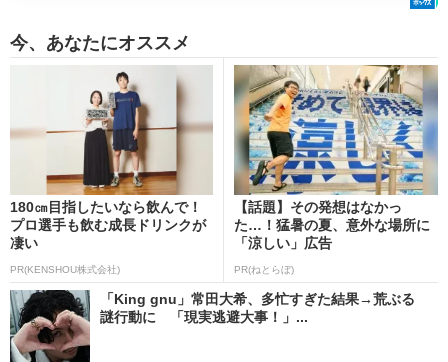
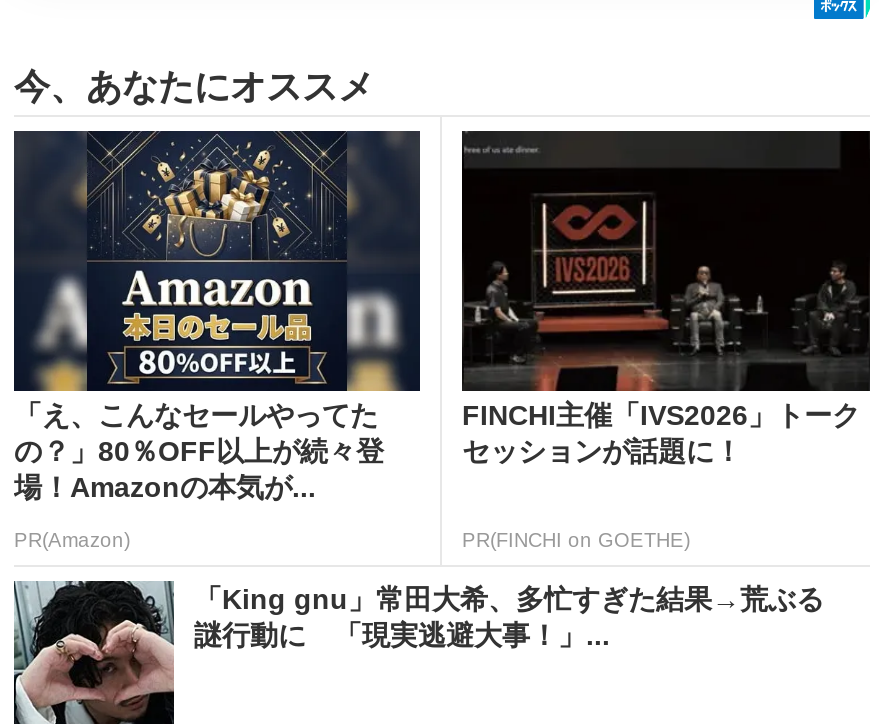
- [image]
- 180㎝目指したいなら飲んで！
- プロ選手も飲む成長ドリンクが
- 凄い
+ [image]
+ 「え、こんなセールやってた
+ の？」80％OFF以上が続々登
+ 場！Amazonの本気が...

- [image]
- 【話題】その発想はなかっ
- た…！猛暑の夏、意外な場所に
- 「涼しい」広告
+ [image]
+ FINCHI主催「IVS2026」トーク
+ セッションが話題に！

- PR(KENSHOU株式会社)
+ PR(Amazon)

- PR(ねとらぼ)
+ PR(FINCHI on GOETHE)
